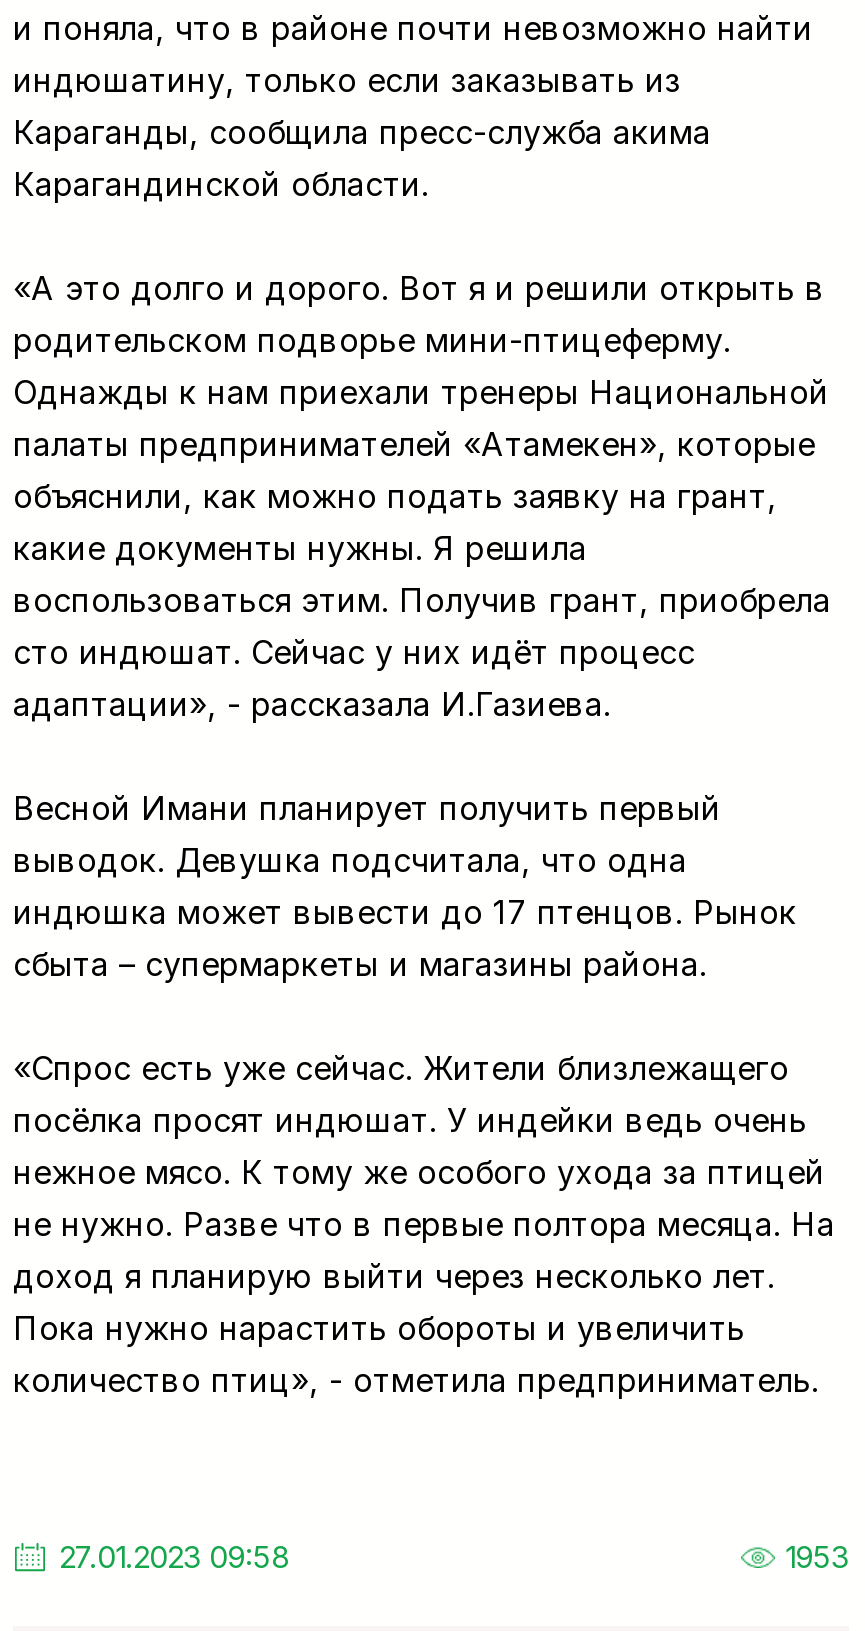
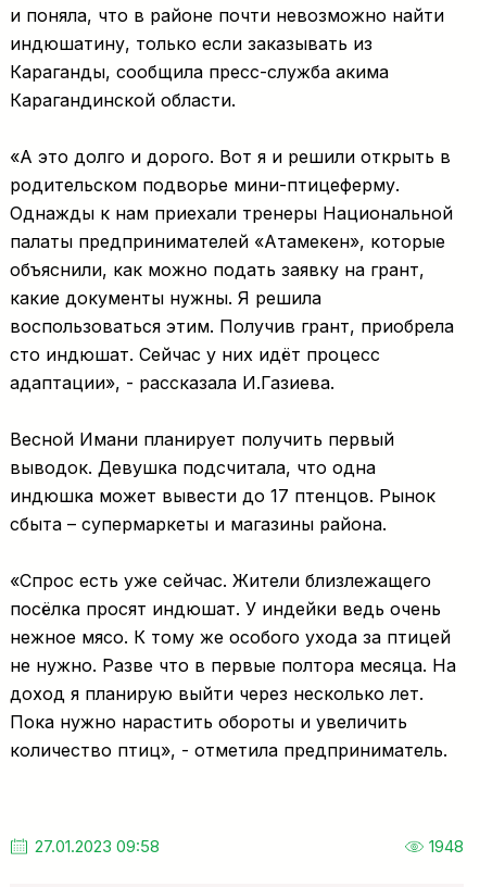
- 1953
+ 1948
